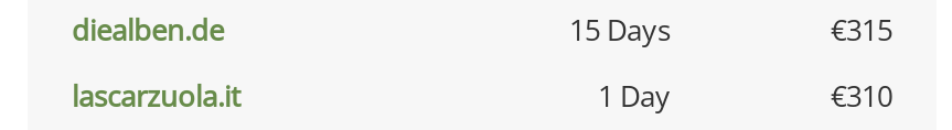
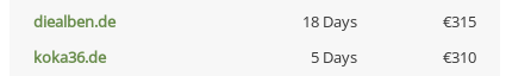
- 15 Days
+ 18 Days

- lascarzuola.it
- 1 Day
+ koka36.de
+ 5 Days
